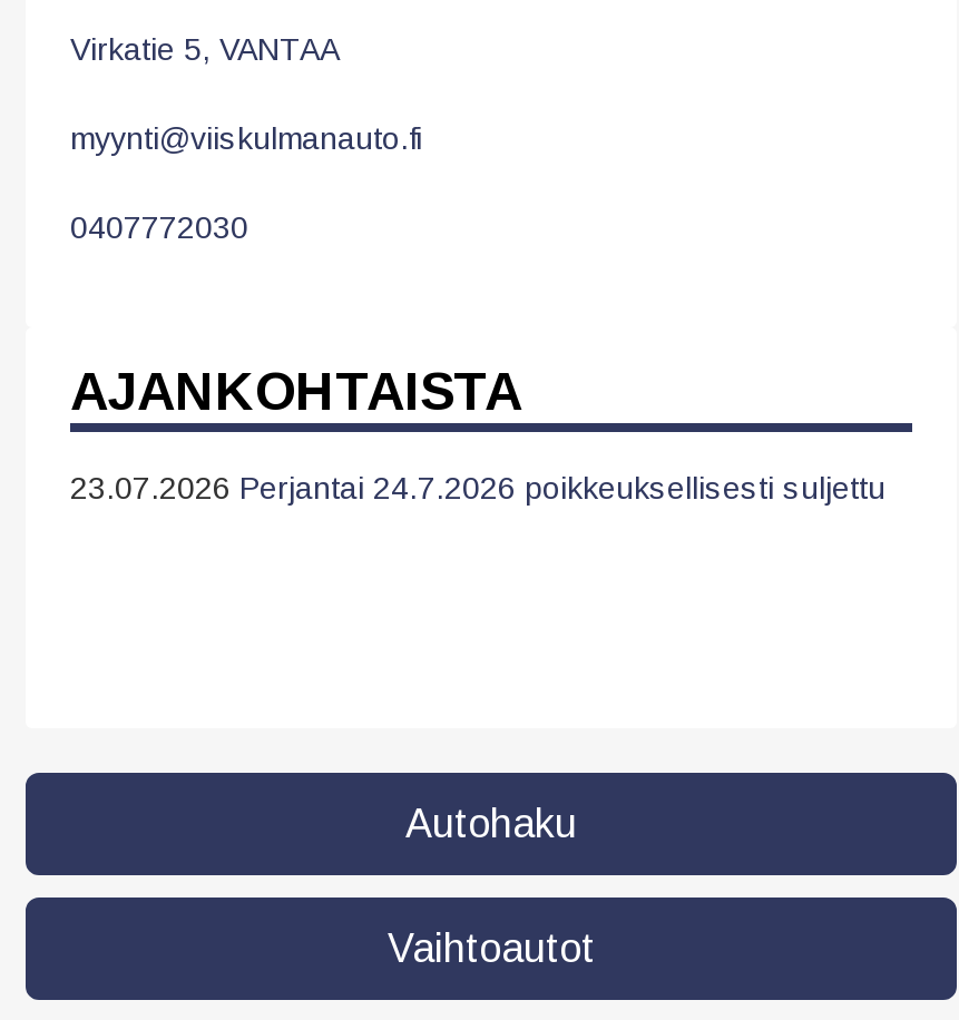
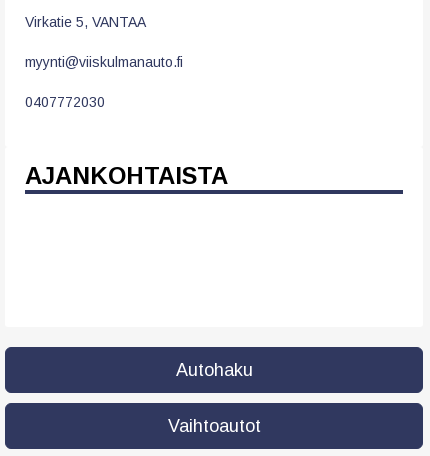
- 23.07.2026 Perjantai 24.7.2026 poikkeuksellisesti suljettu
